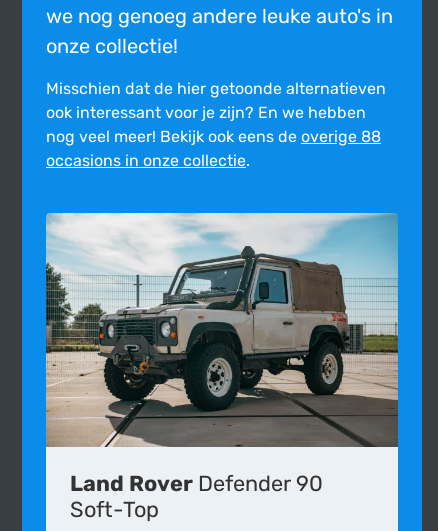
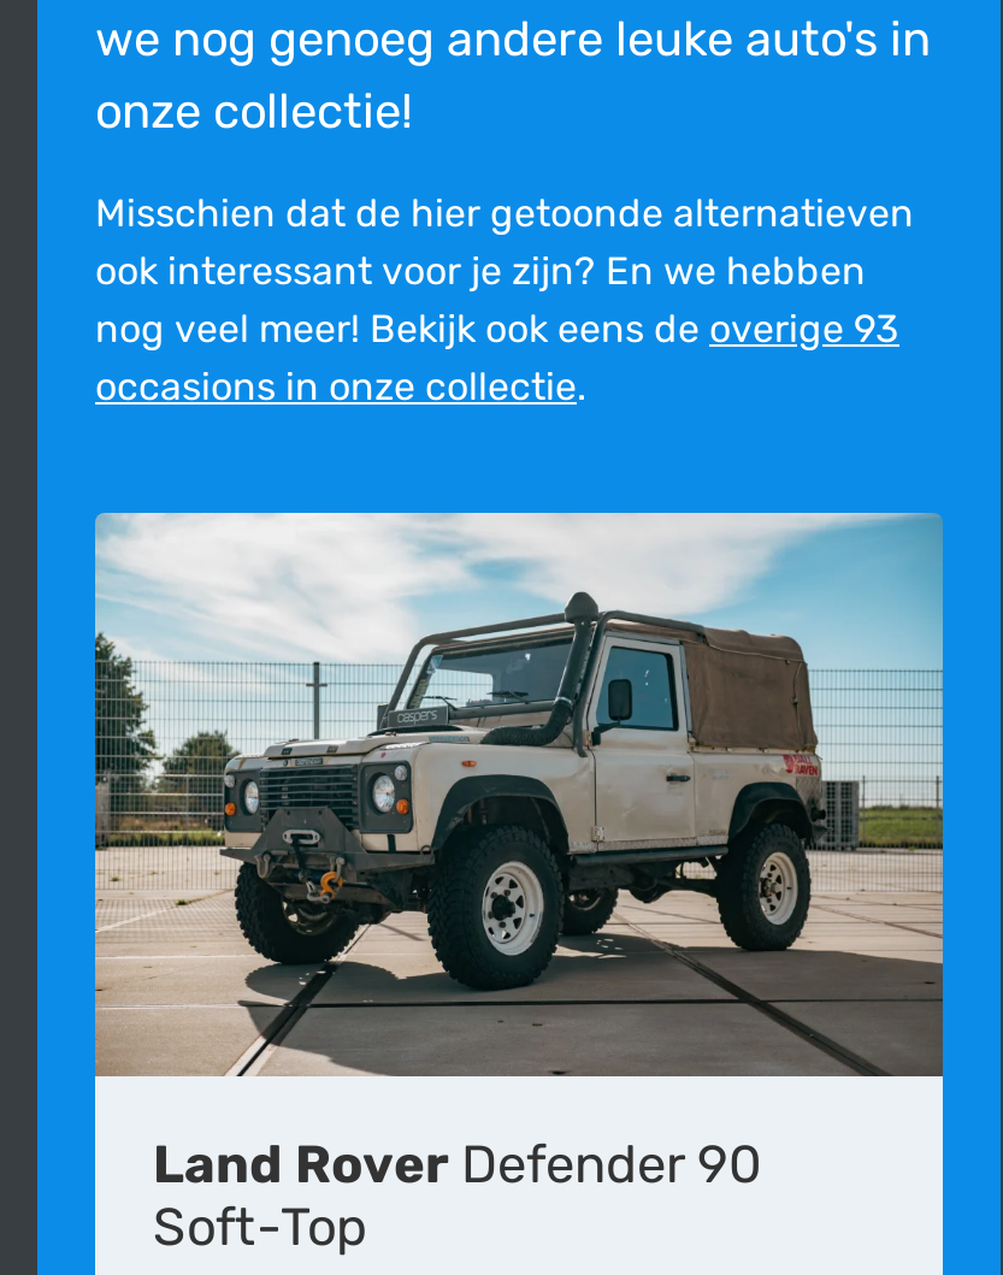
- nog veel meer! Bekijk ook eens de overige 88
+ nog veel meer! Bekijk ook eens de overige 93
